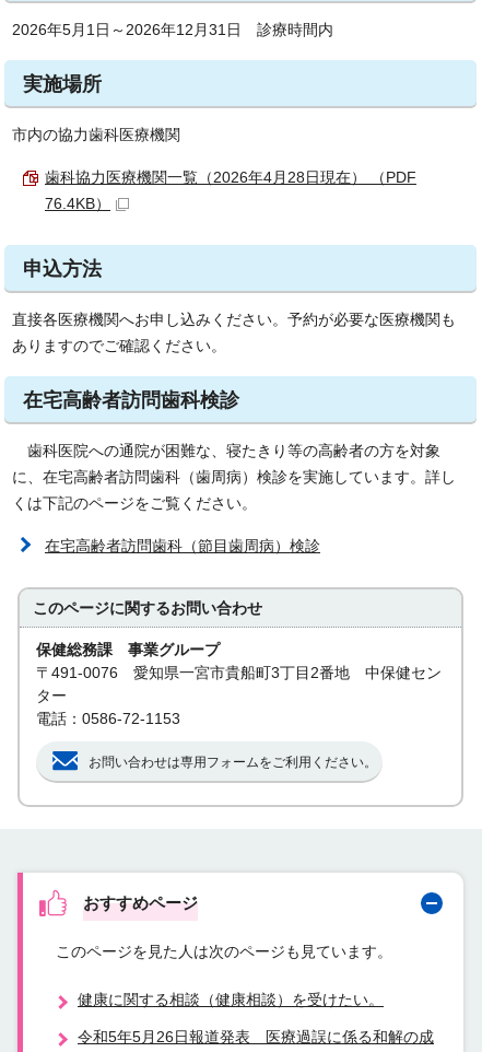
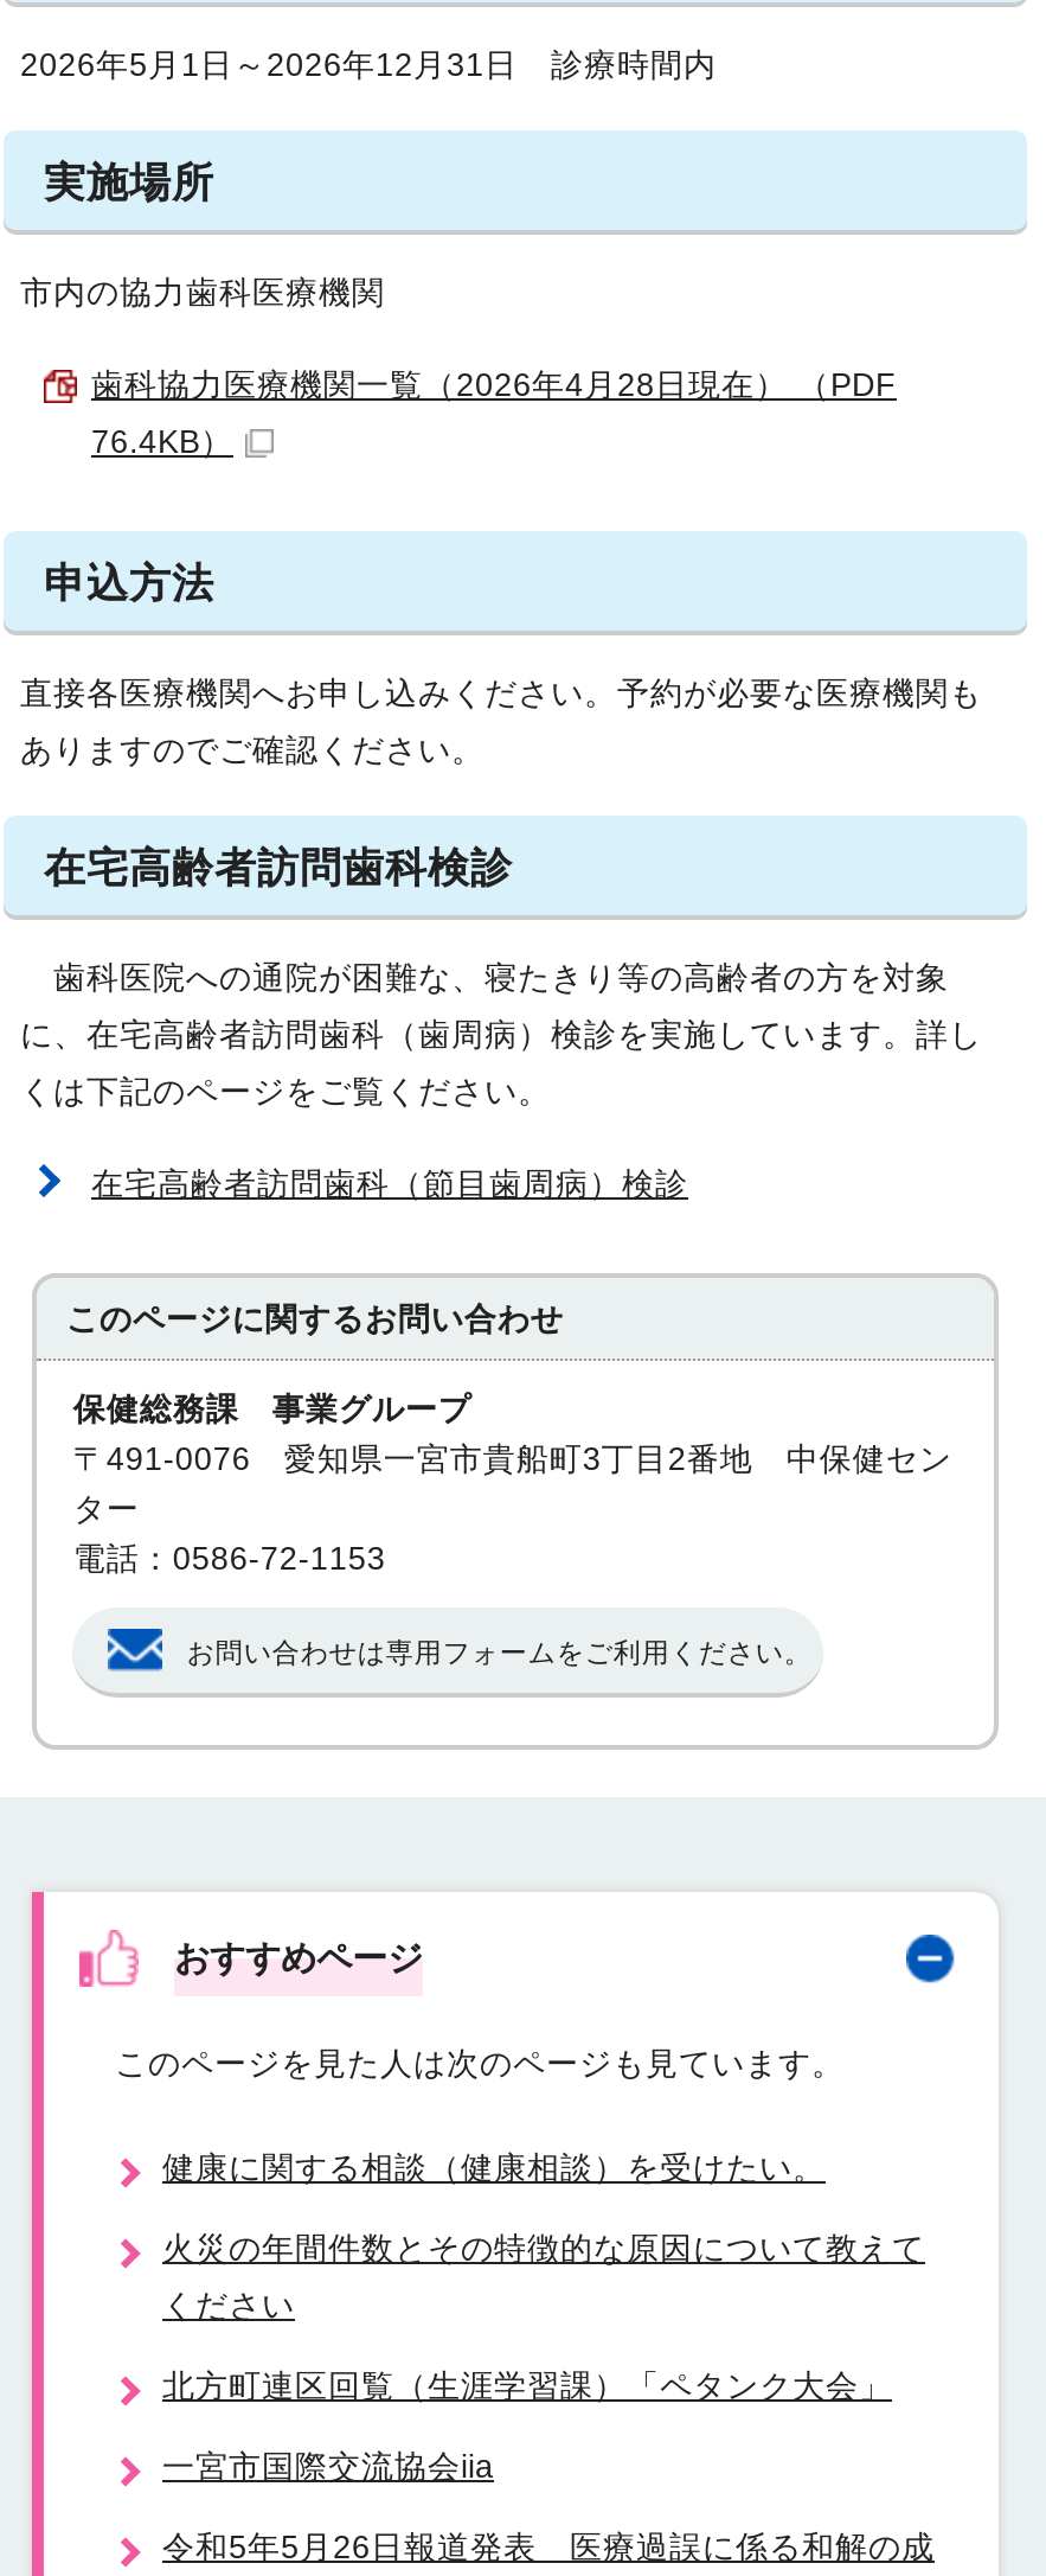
+ 火災の年間件数とその特徴的な原因について教えて
+ ください
+ 北方町連区回覧（生涯学習課）「ペタンク大会」
+ 一宮市国際交流協会iia
